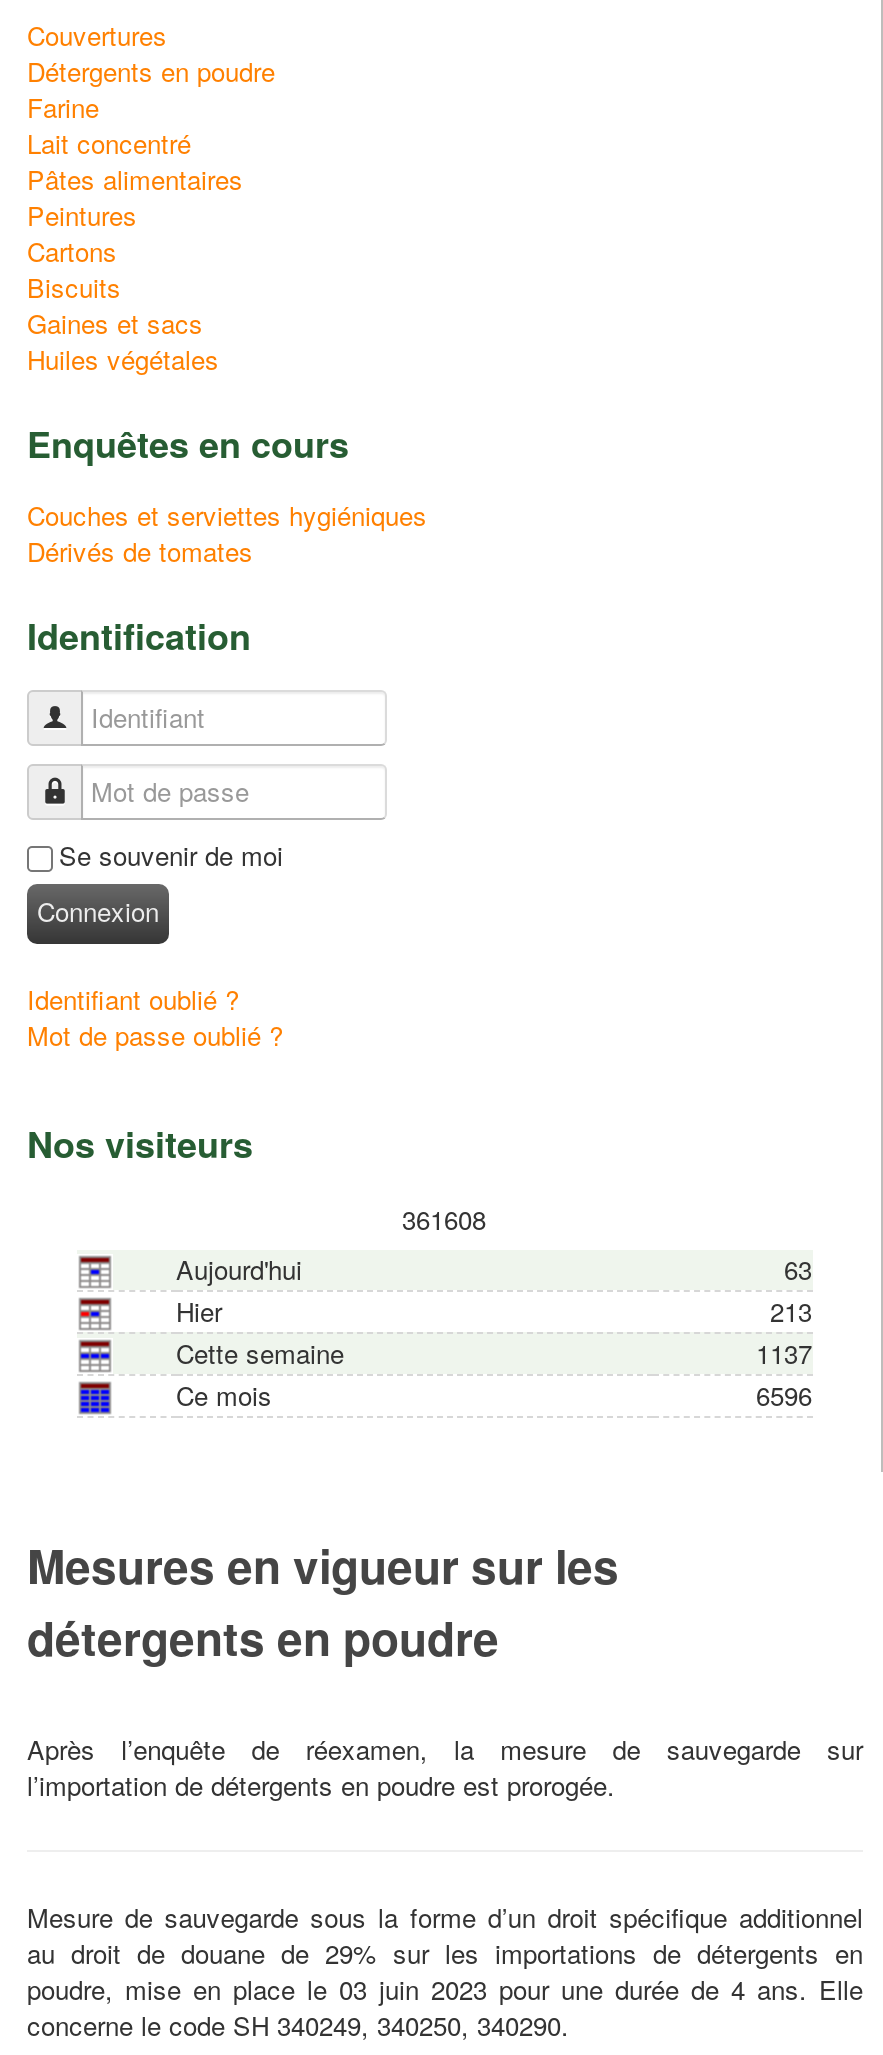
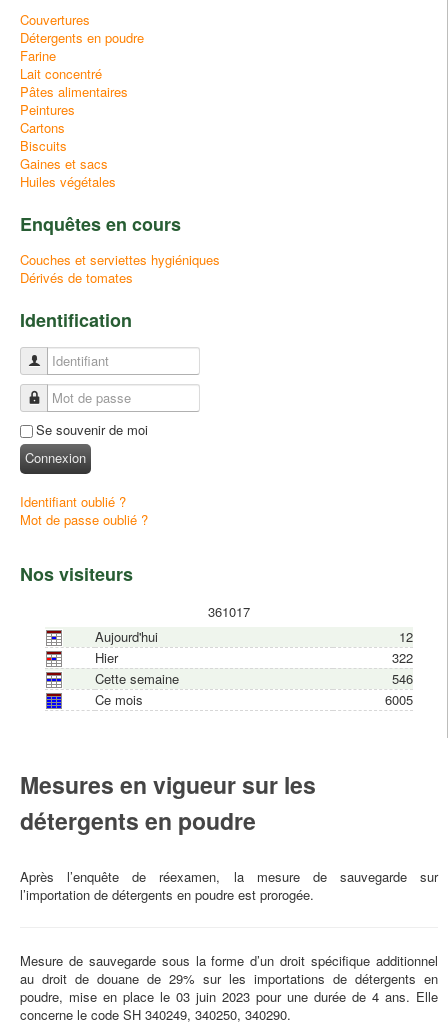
- 361608
+ 361017

- 63
+ 12

- 213
+ 322

- 1137
+ 546

- 6596
+ 6005
